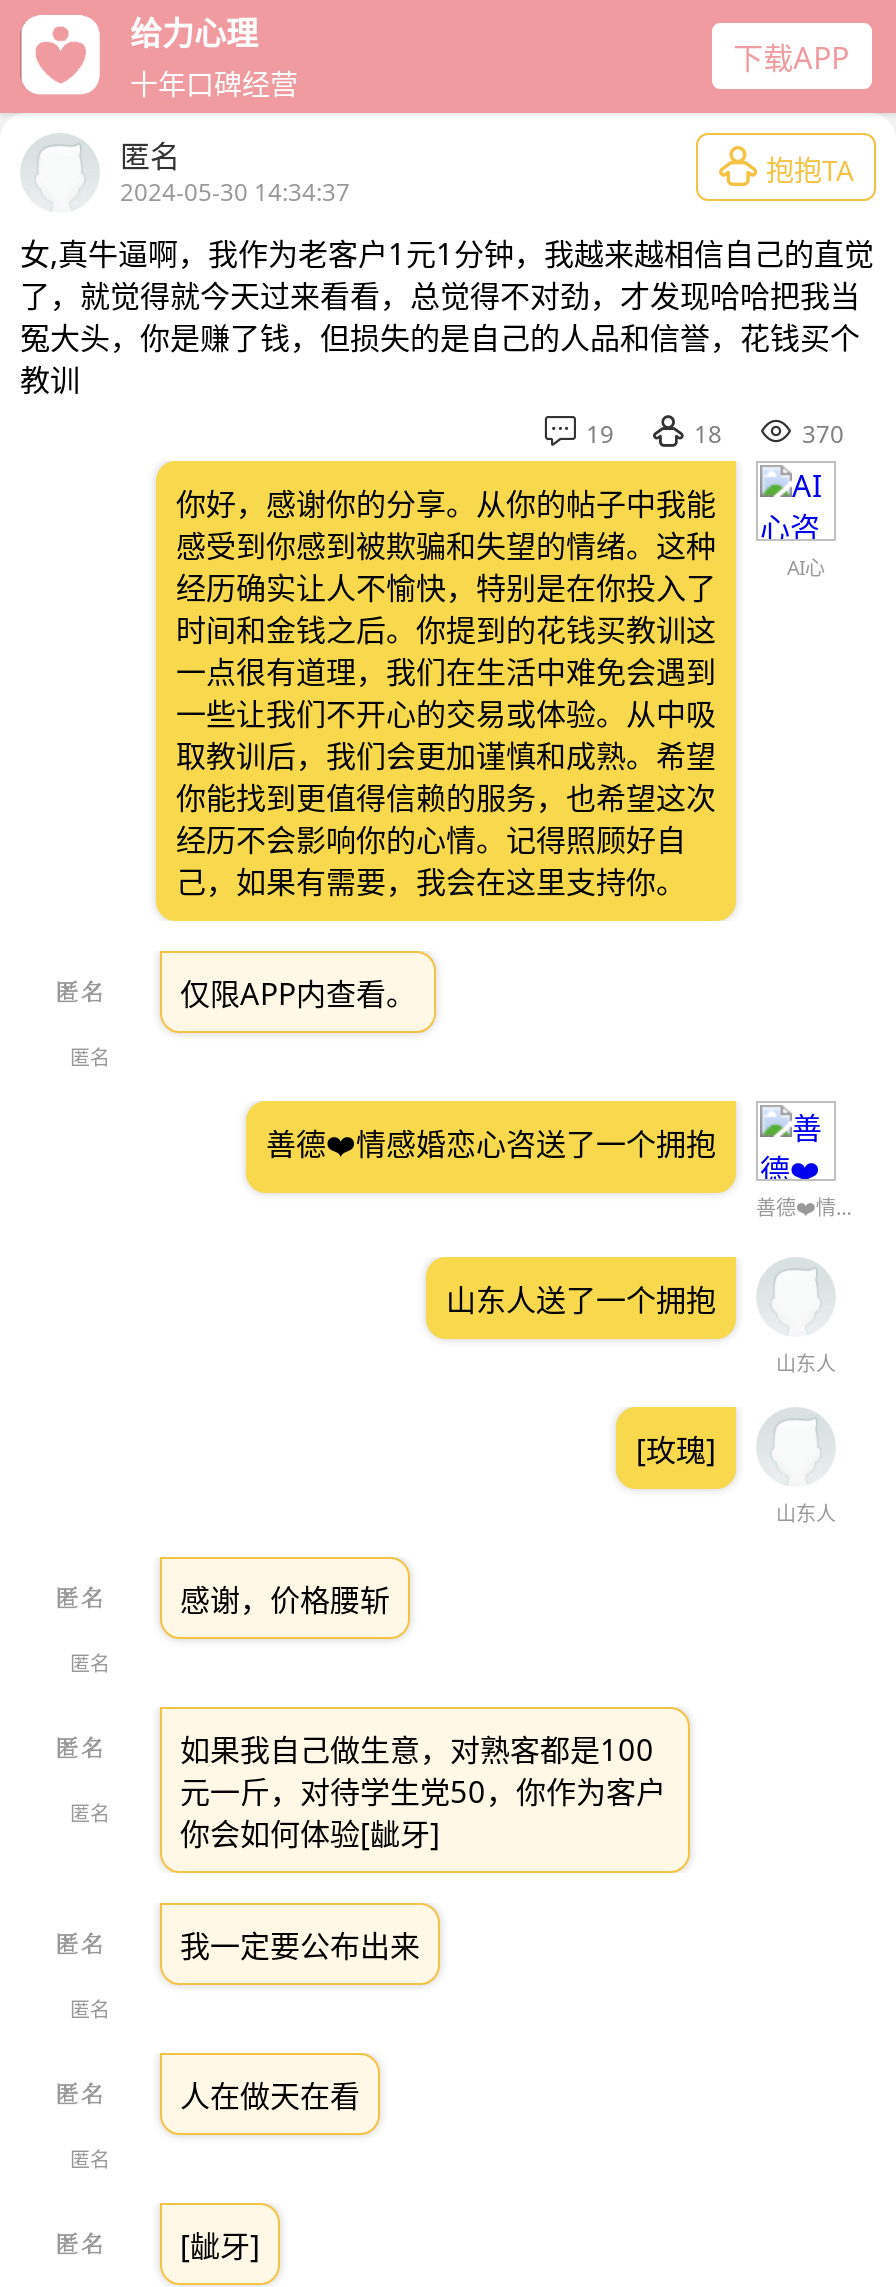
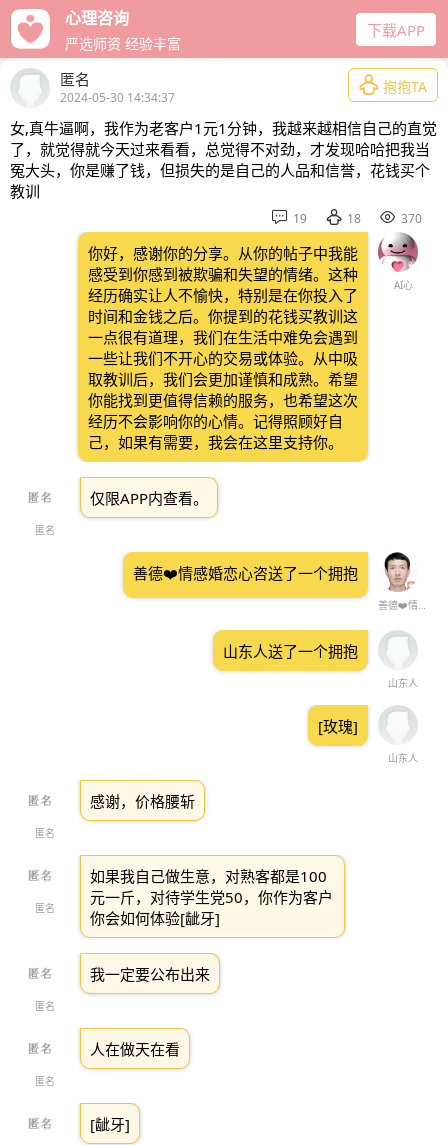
- 给力心理
- 十年口碑经营
+ 心理咨询
+ 严选师资 经验丰富

- [image]
+ [image]

- [image]
+ [image]
